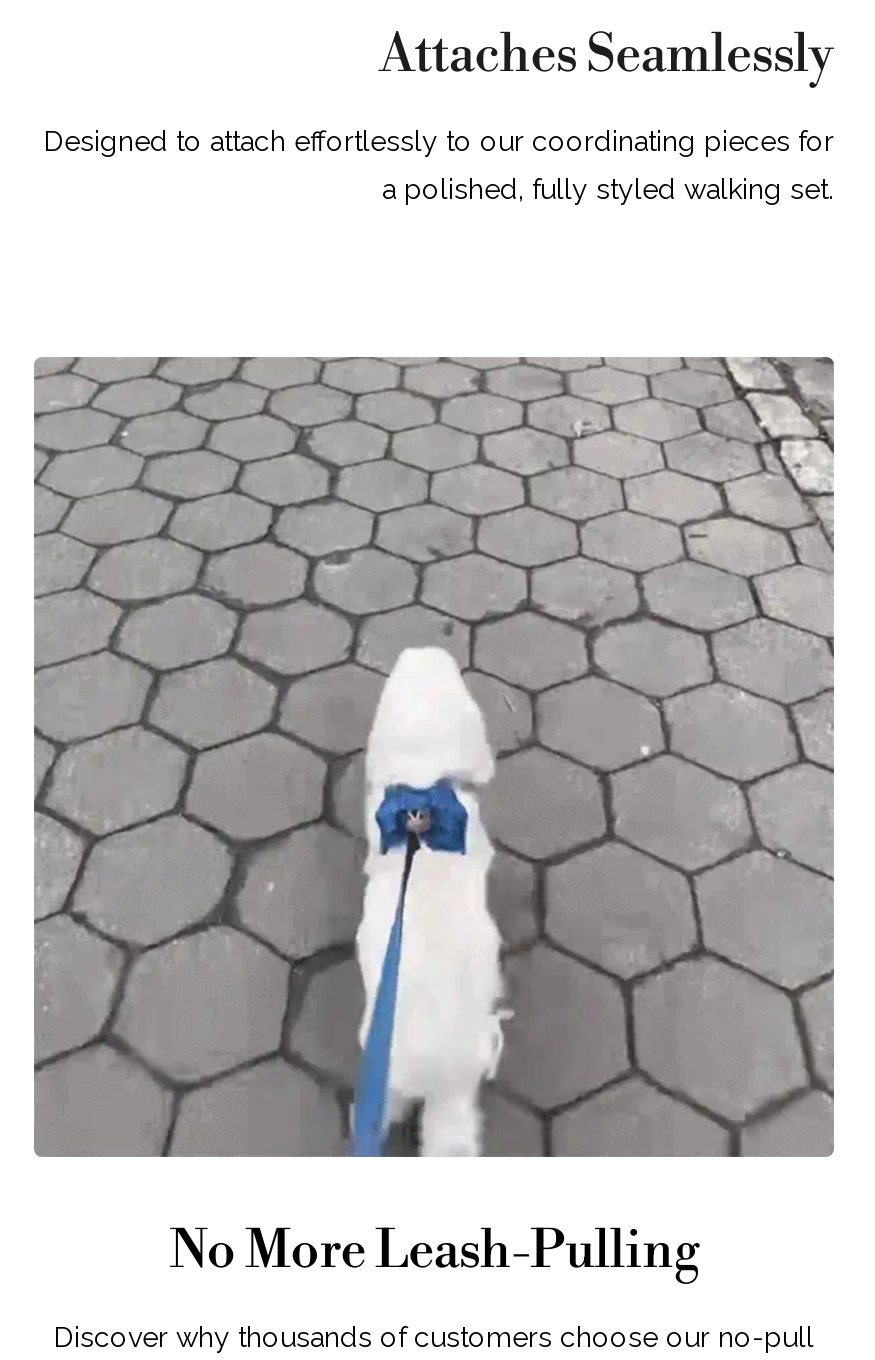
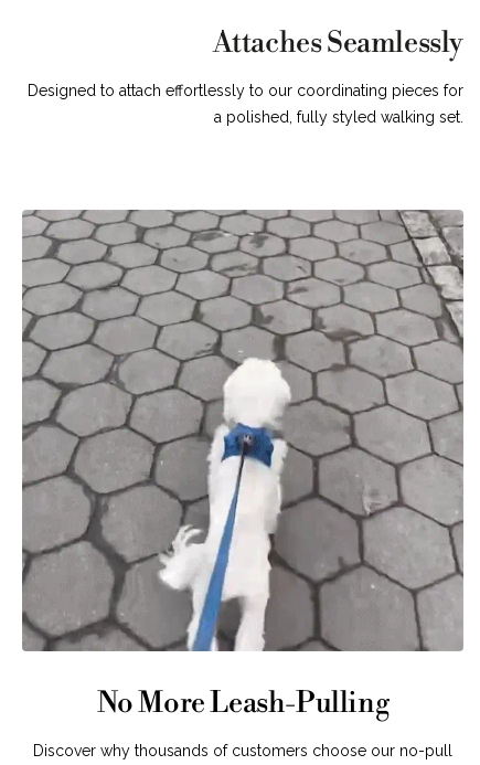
- [image]
+ [image]
